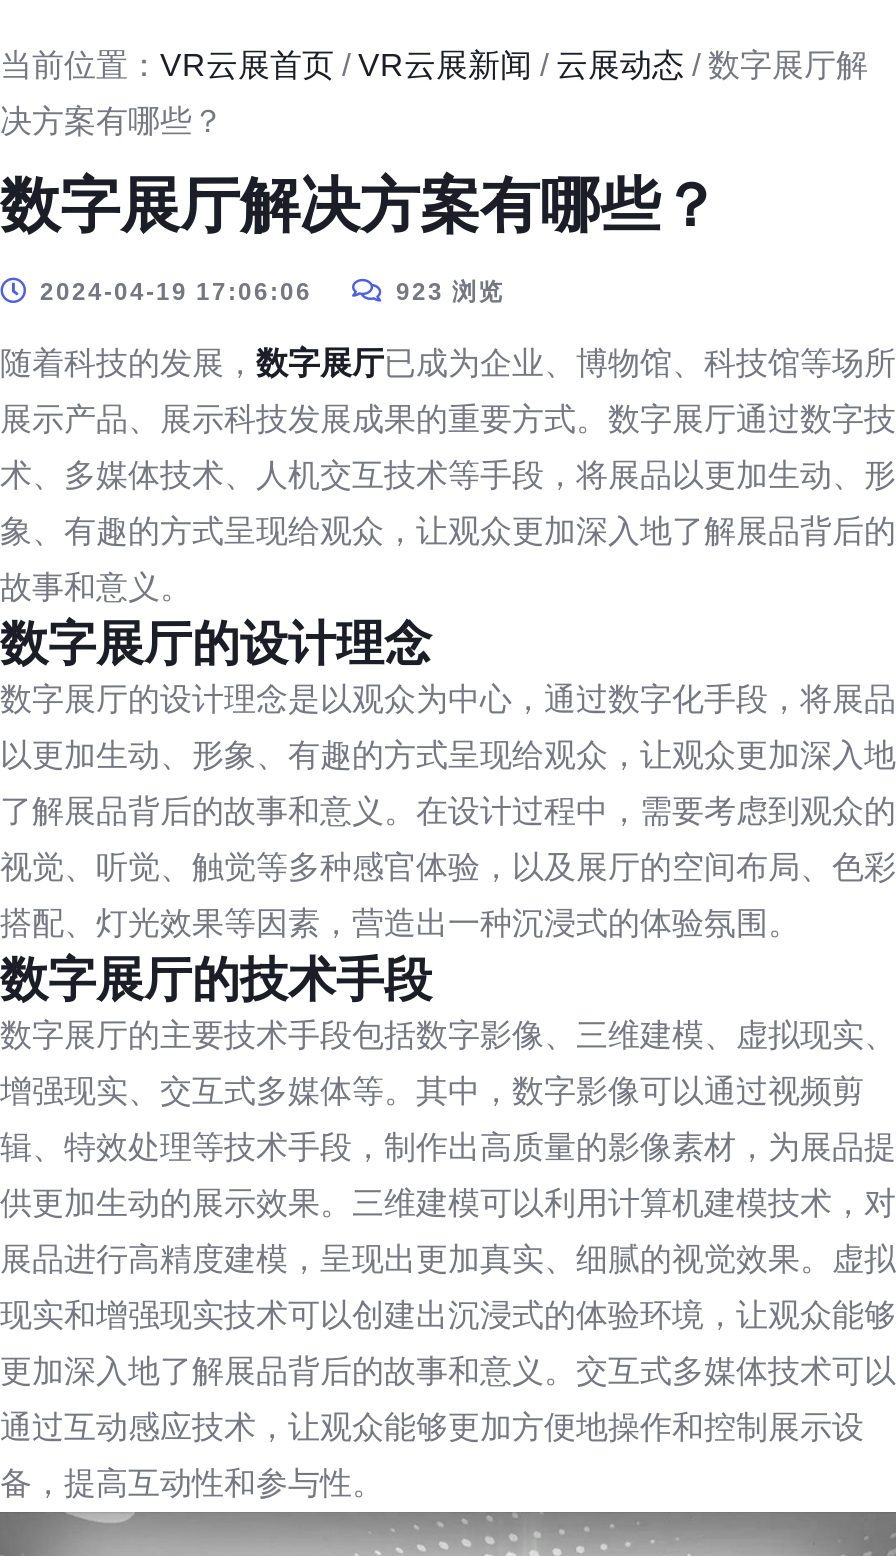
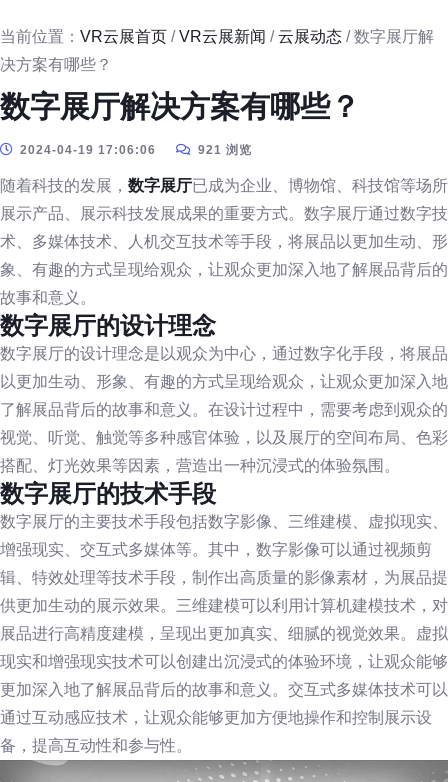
- 923 浏览
+ 921 浏览
